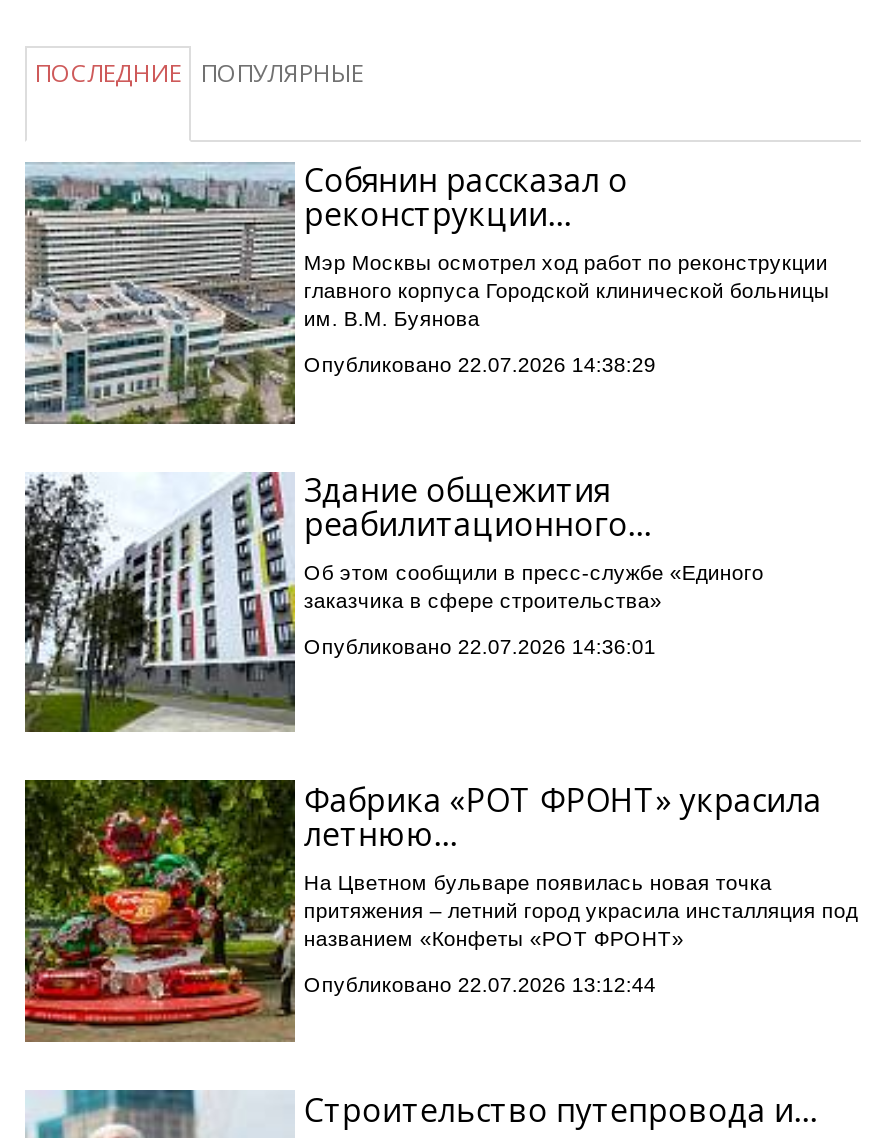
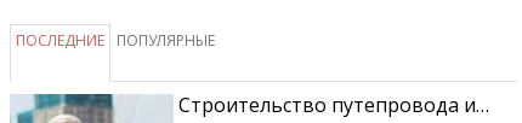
- [image]
- Собянин рассказал о
- реконструкции…
- Мэр Москвы осмотрел ход работ по реконструкции
- главного корпуса Городской клинической больницы
- им. В.М. Буянова
- Опубликовано 22.07.2026 14:38:29
- Здание общежития
- реабилитационного…
- Об этом сообщили в пресс-службе «Единого
- заказчика в сфере строительства»
- Опубликовано 22.07.2026 14:36:01

- [image]
- Фабрика «РОТ ФРОНТ» украсила
- летнюю…
- На Цветном бульваре появилась новая точка
- притяжения – летний город украсила инсталляция под
- названием «Конфеты «РОТ ФРОНТ»
- Опубликовано 22.07.2026 13:12:44

- [image]
